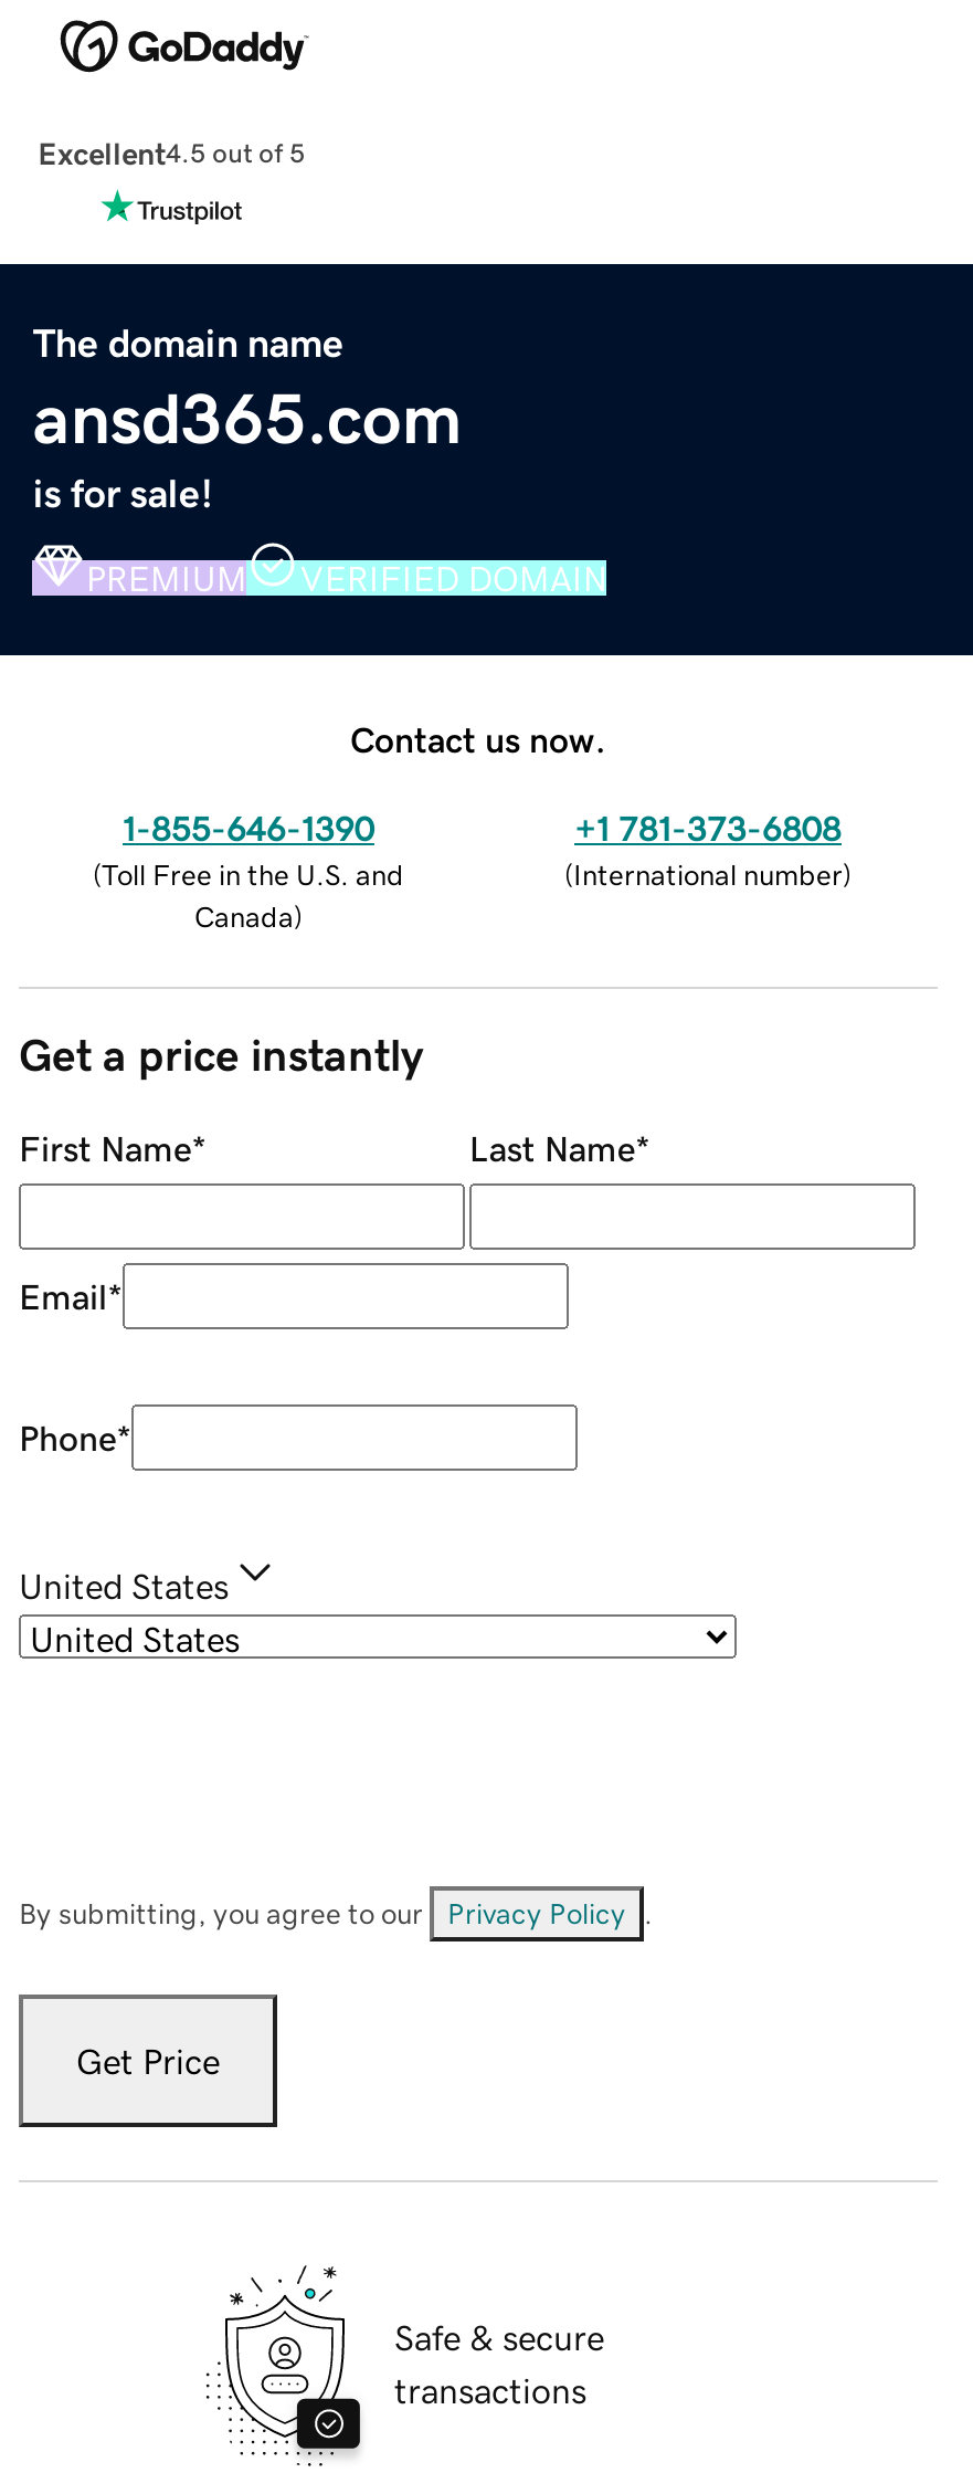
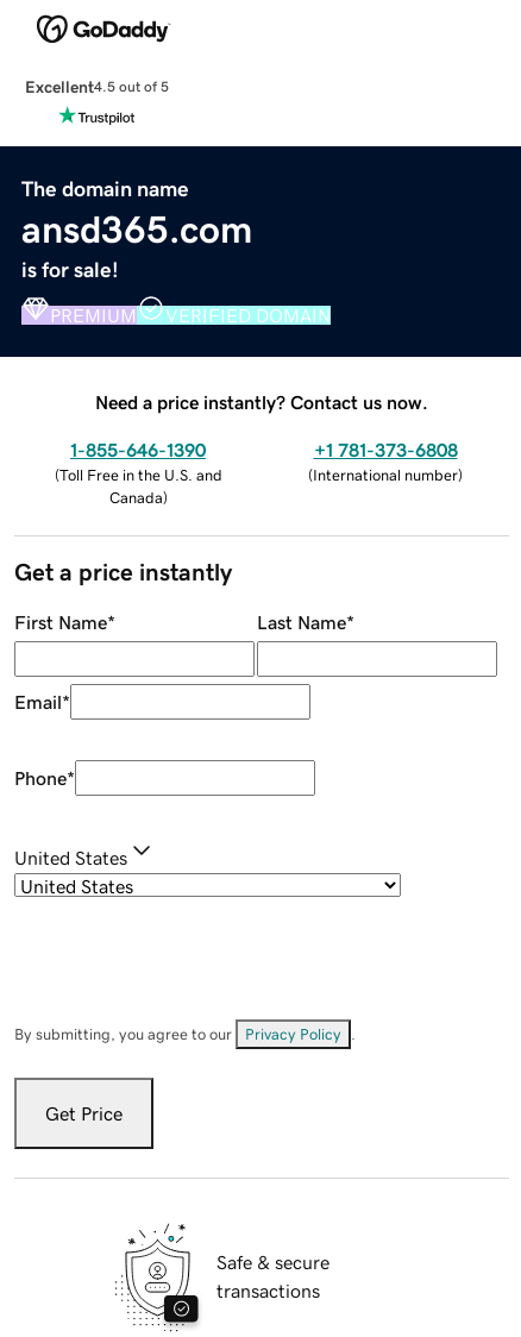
- Contact us now.
+ Need a price instantly? Contact us now.
